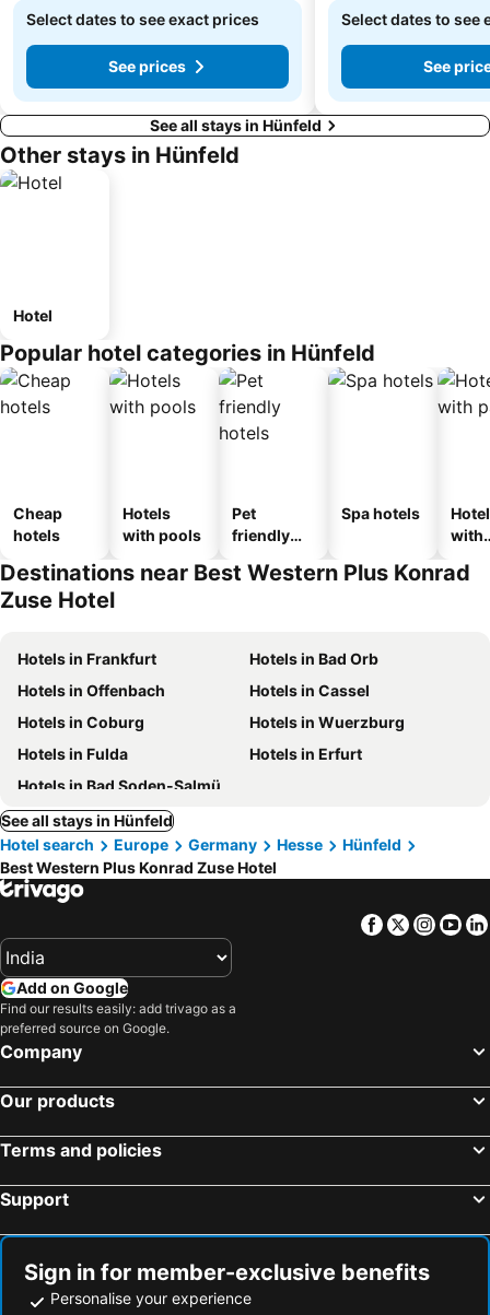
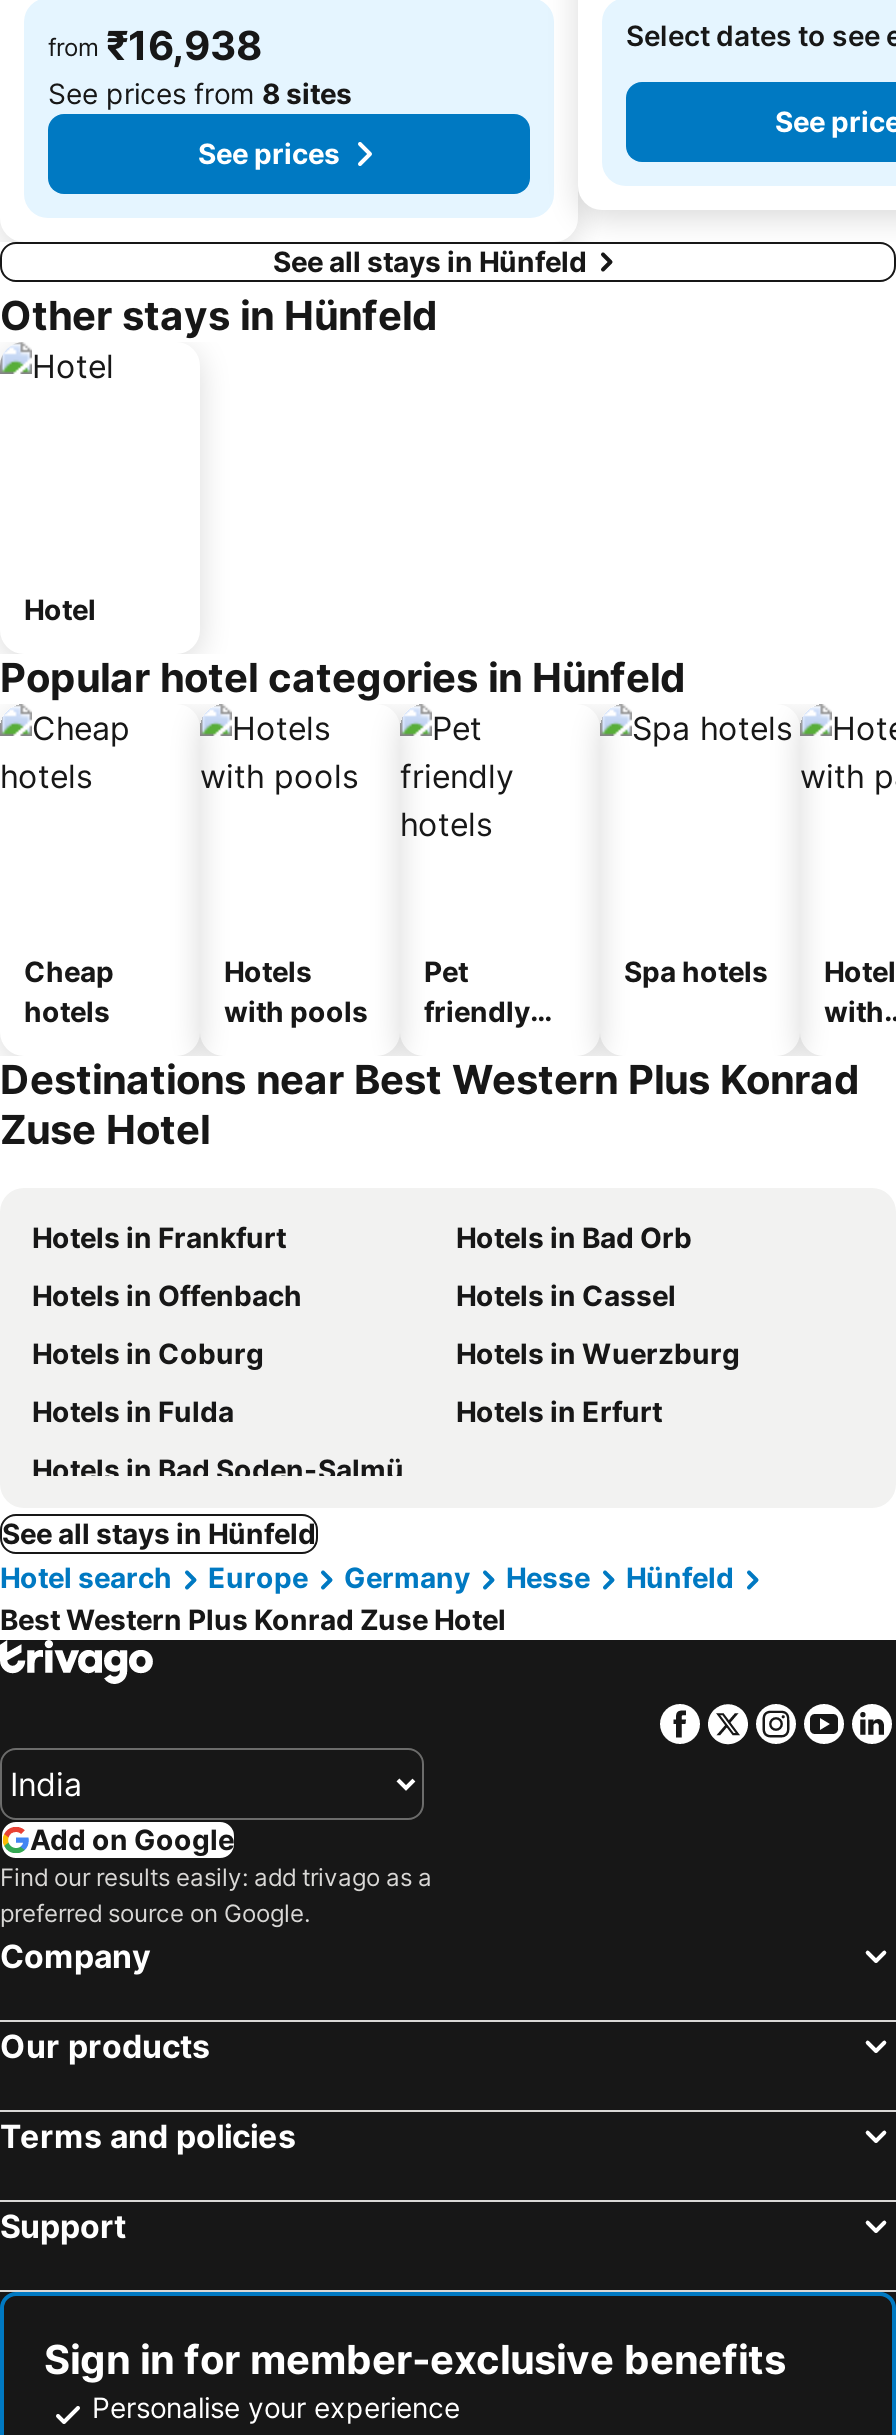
- Select dates to see exact prices
+ from ₹16,938
+ See prices from 8 sites
